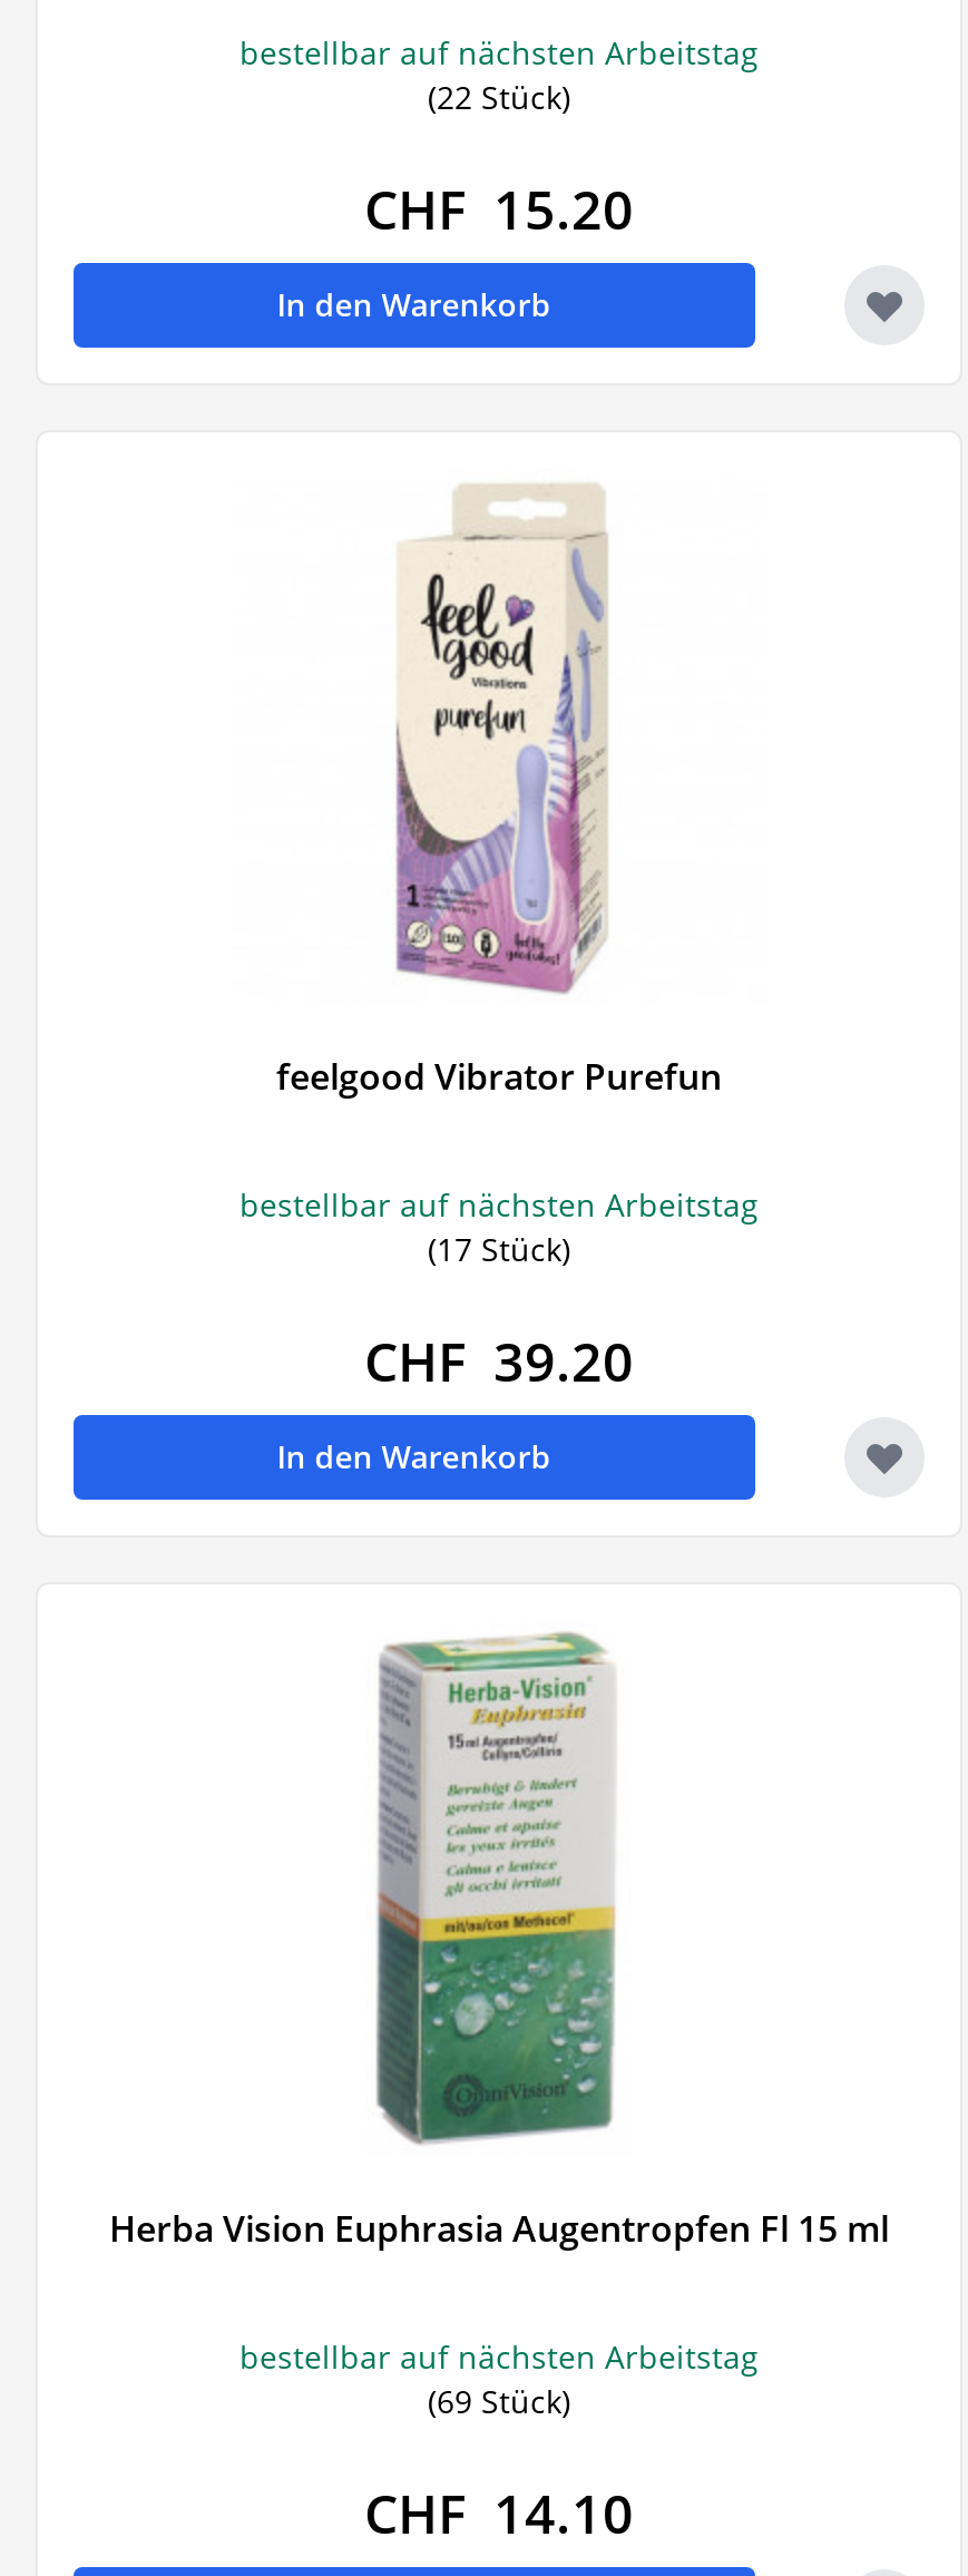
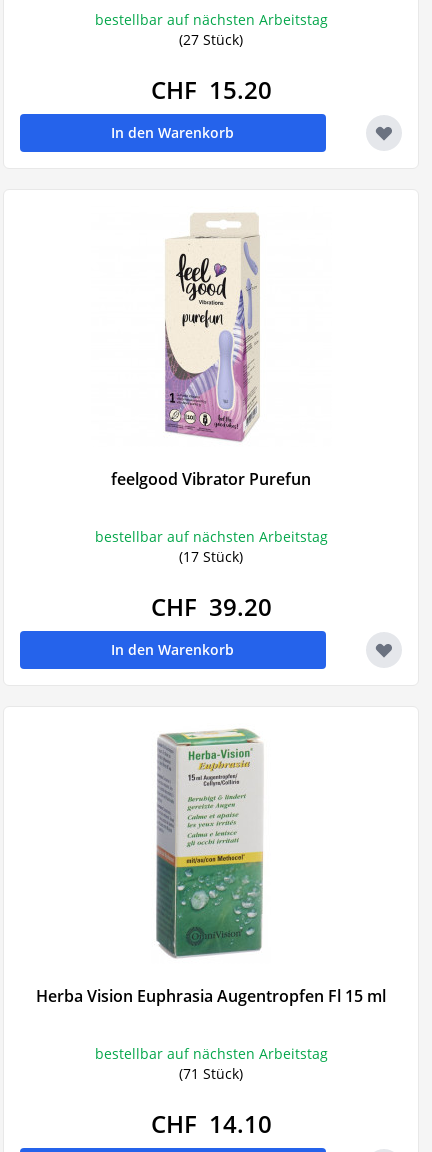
- (22 Stück)
+ (27 Stück)

- (69 Stück)
+ (71 Stück)
